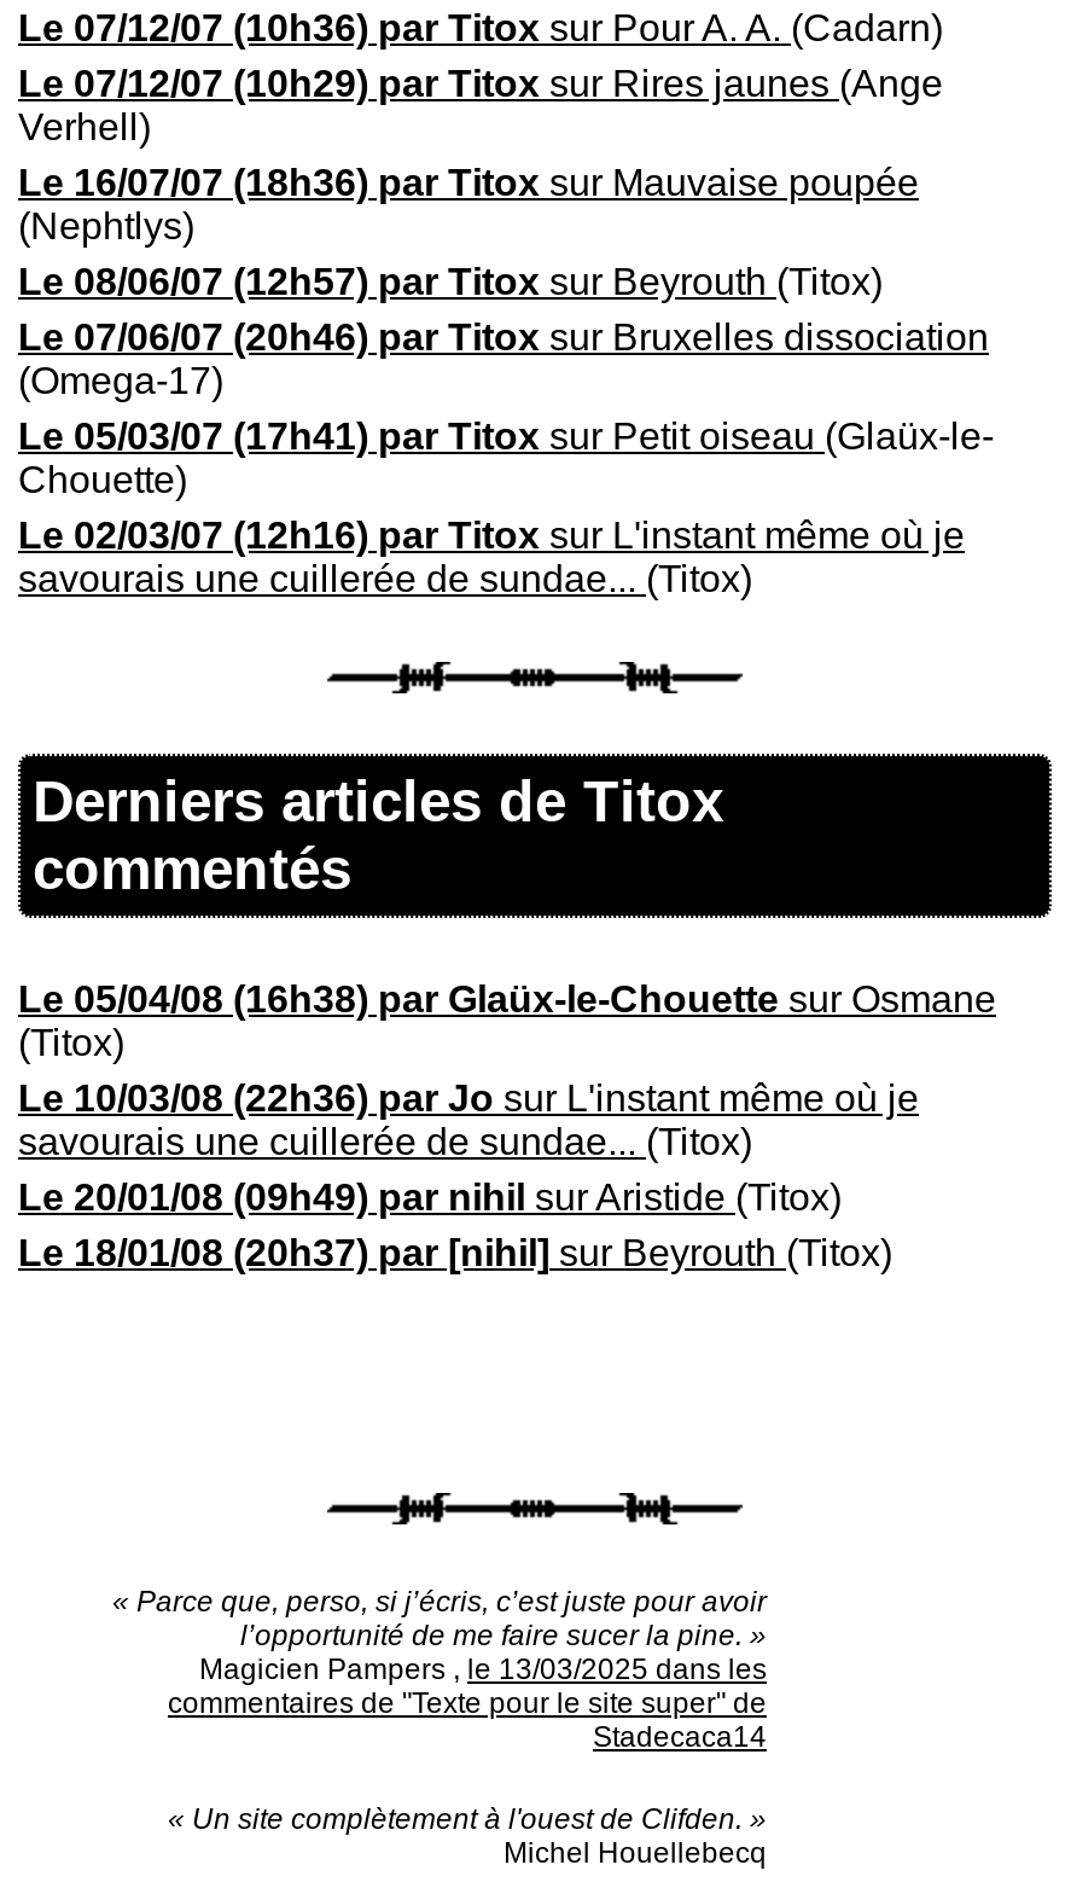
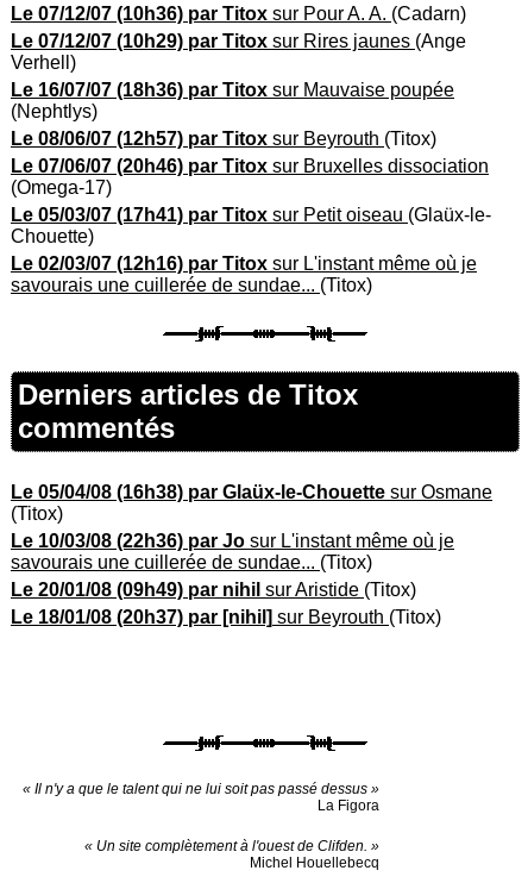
- « Parce que, perso, si j’écris, c’est juste pour avoir
- l’opportunité de me faire sucer la pine. »
- Magicien Pampers , le 13/03/2025 dans les
- commentaires de "Texte pour le site super" de
- Stadecaca14
+ « Il n'y a que le talent qui ne lui soit pas passé dessus »
+ La Figora
